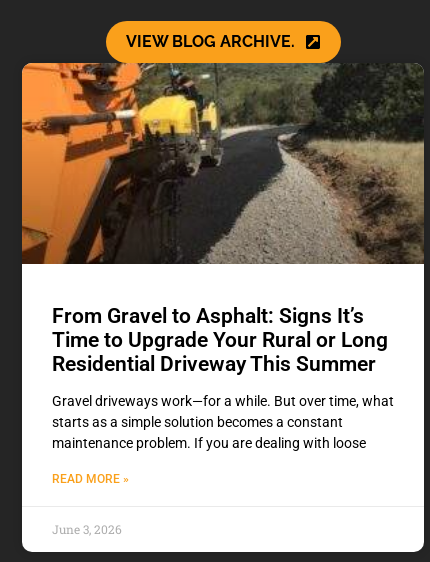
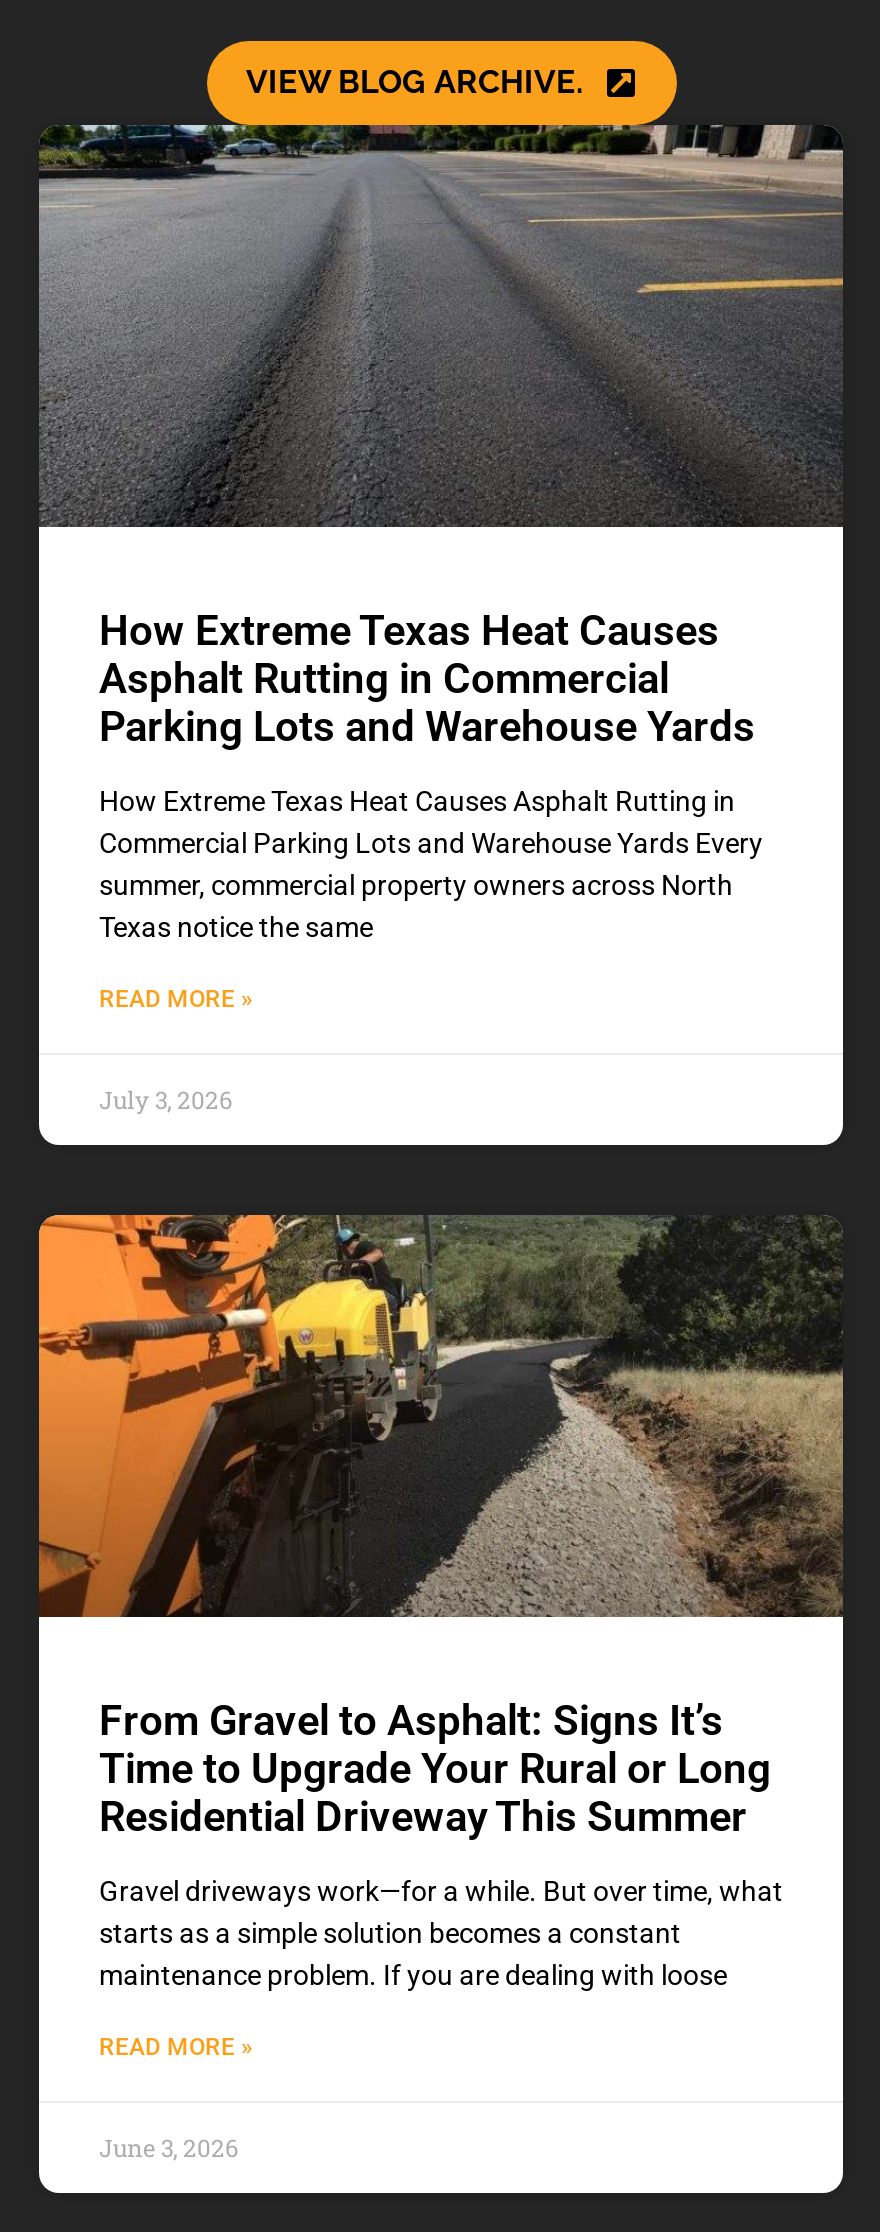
+ [image]
+ How Extreme Texas Heat Causes
+ Asphalt Rutting in Commercial
+ Parking Lots and Warehouse Yards
+ How Extreme Texas Heat Causes Asphalt Rutting in
+ Commercial Parking Lots and Warehouse Yards Every
+ summer, commercial property owners across North
+ Texas notice the same
+ READ MORE »
+ July 3, 2026
